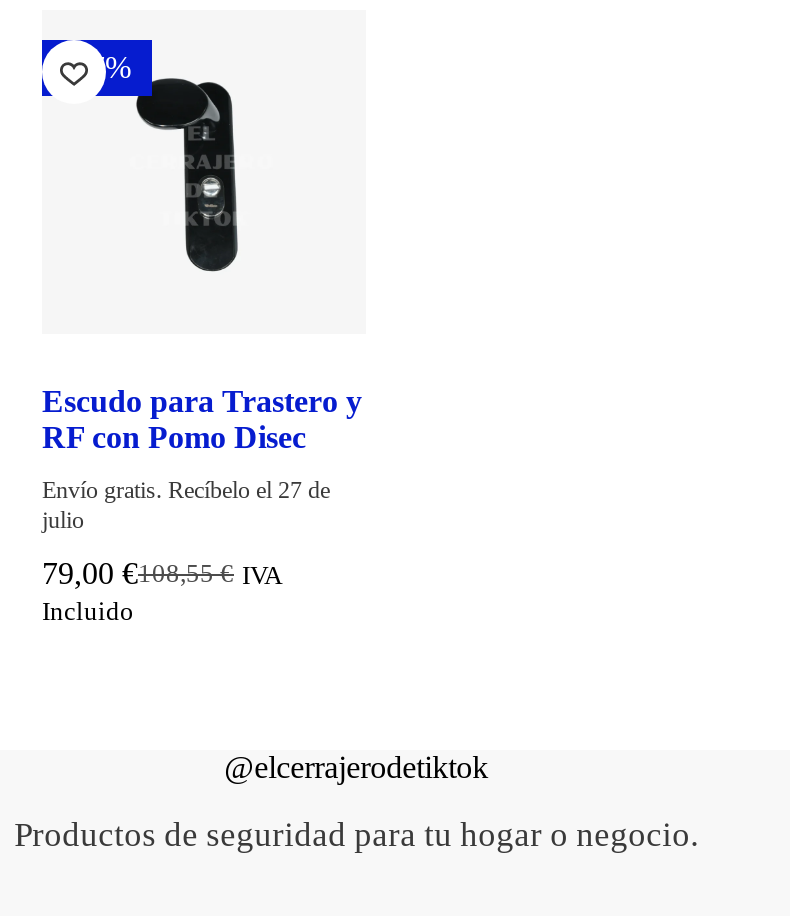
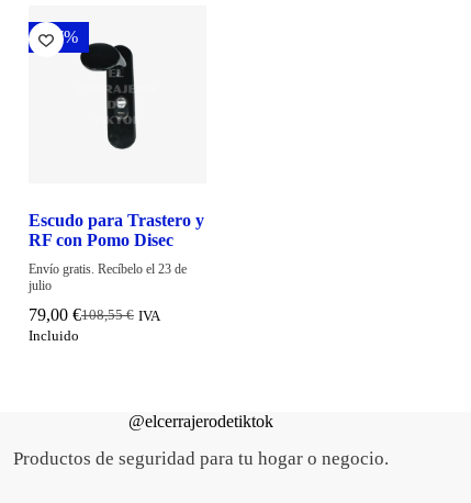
- Envío gratis. Recíbelo el 27 de
+ Envío gratis. Recíbelo el 23 de
